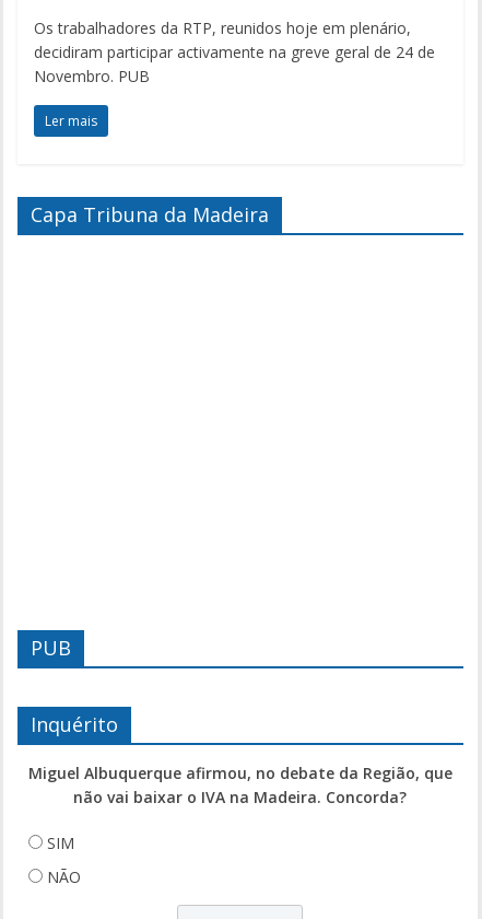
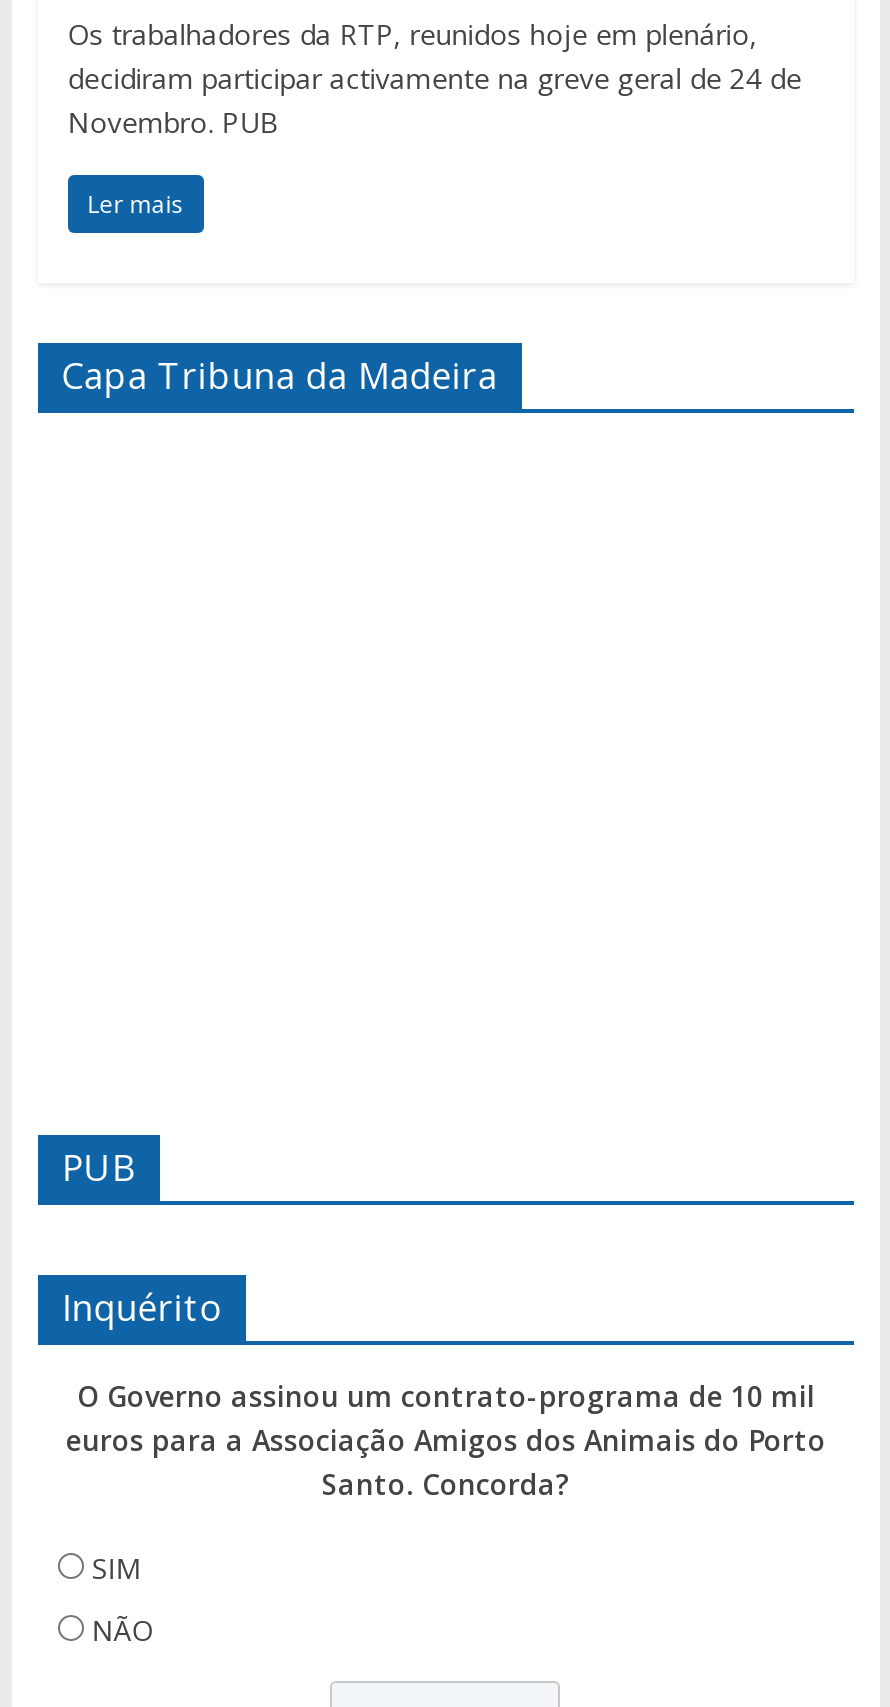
- Miguel Albuquerque afirmou, no debate da Região, que
- não vai baixar o IVA na Madeira. Concorda?
+ O Governo assinou um contrato-programa de 10 mil
+ euros para a Associação Amigos dos Animais do Porto
+ Santo. Concorda?
